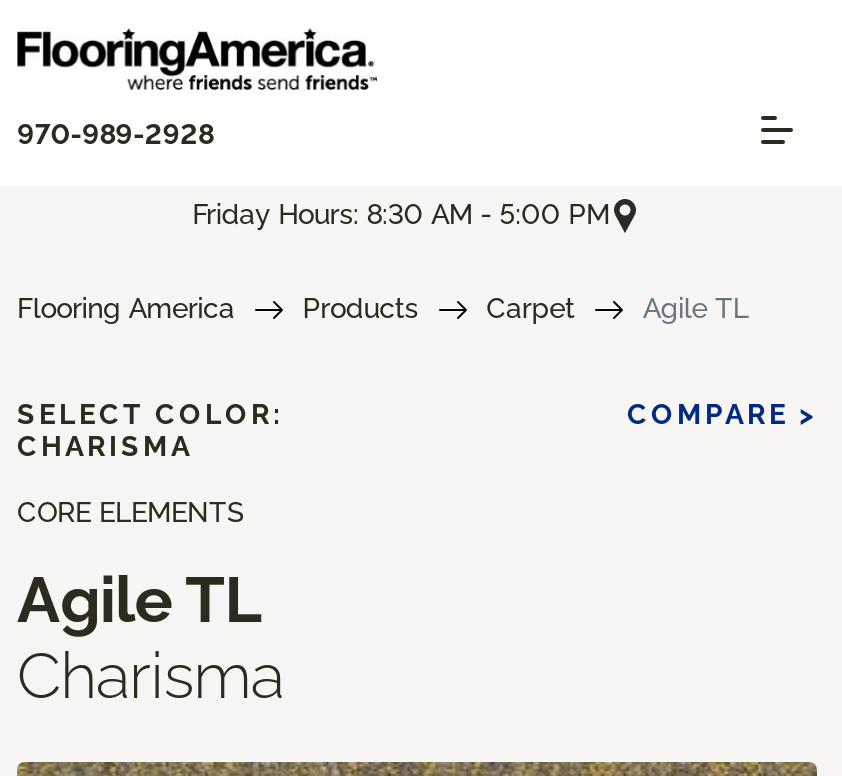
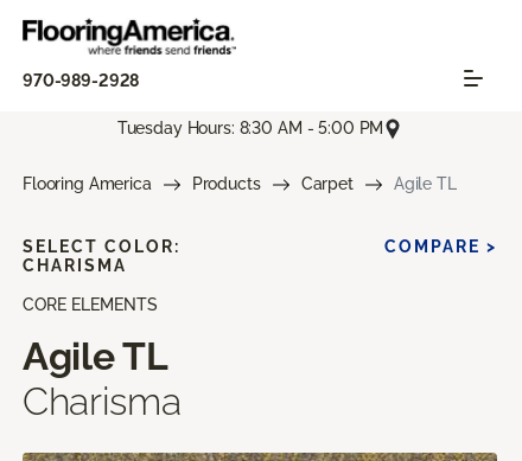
- Friday Hours: 8:30 AM - 5:00 PM
+ Tuesday Hours: 8:30 AM - 5:00 PM
